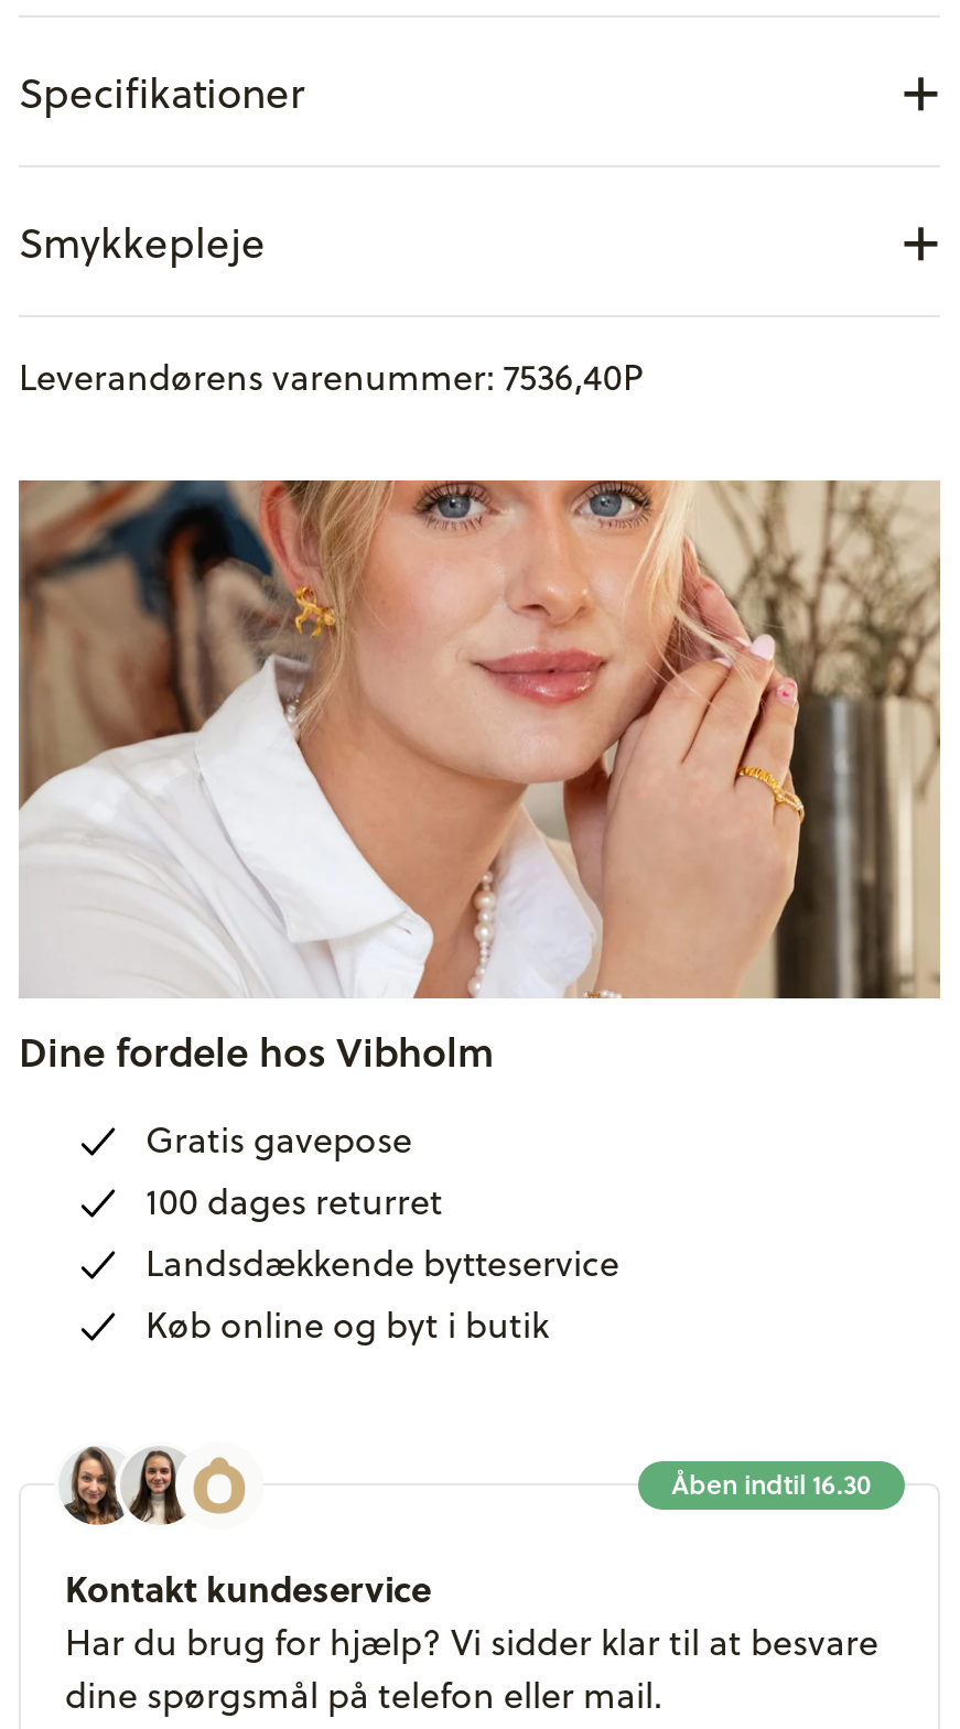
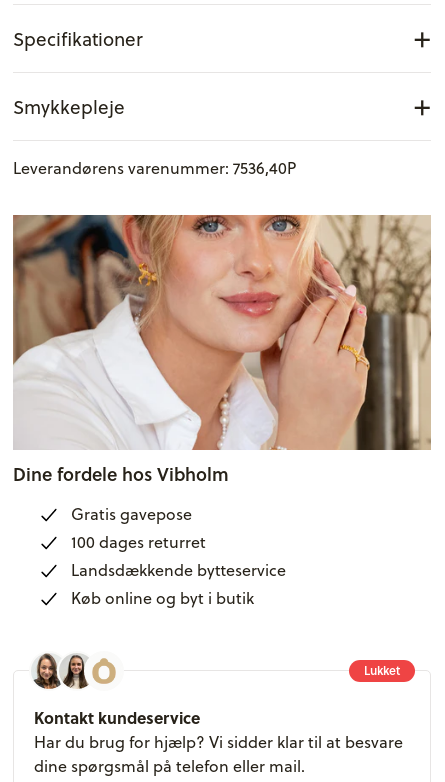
- Åben indtil 16.30
+ Lukket
